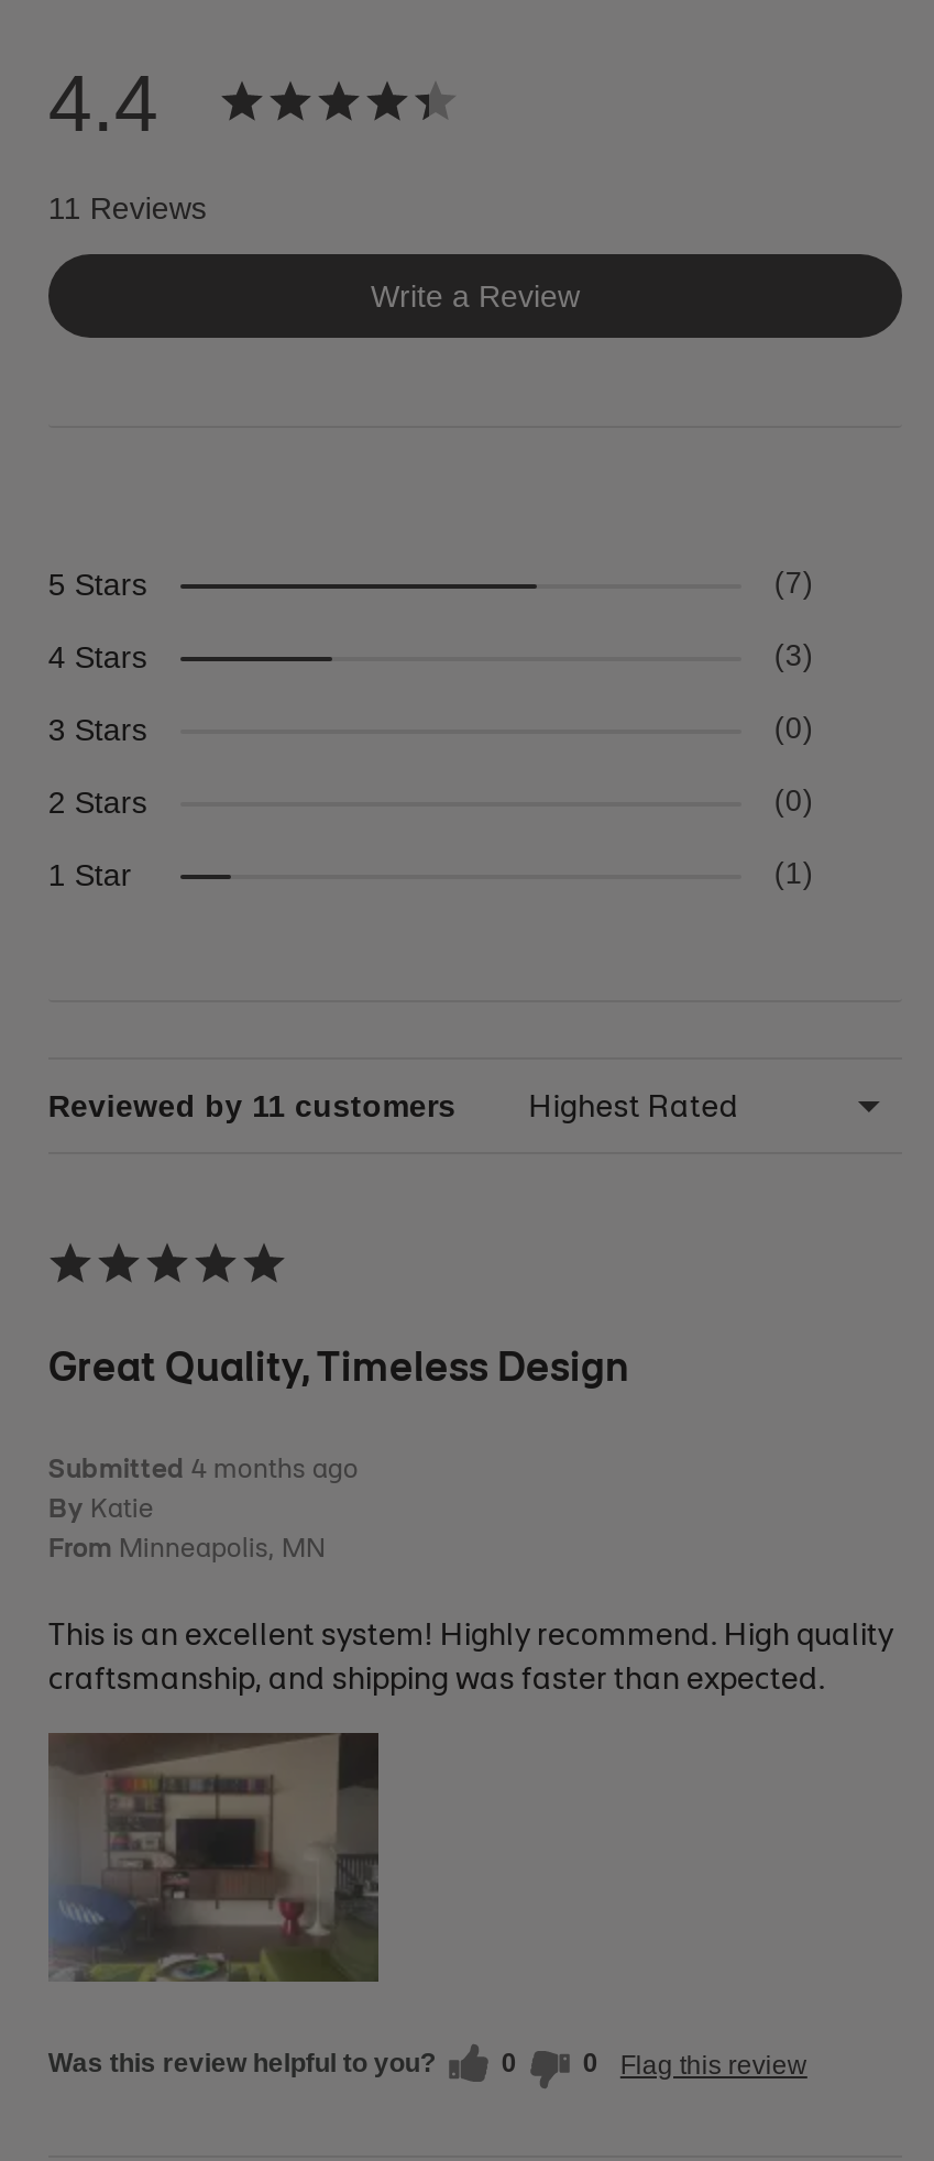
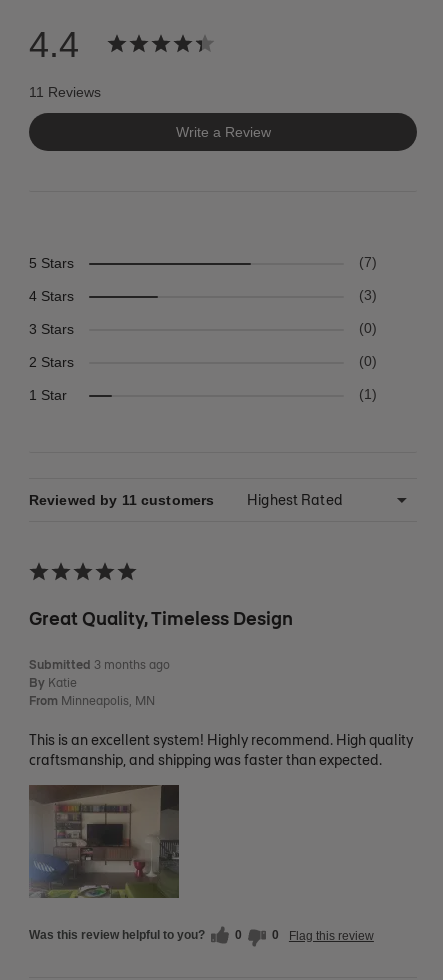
- Submitted 4 months ago
+ Submitted 3 months ago
